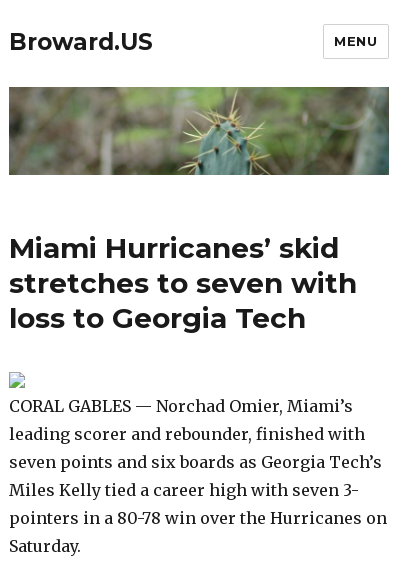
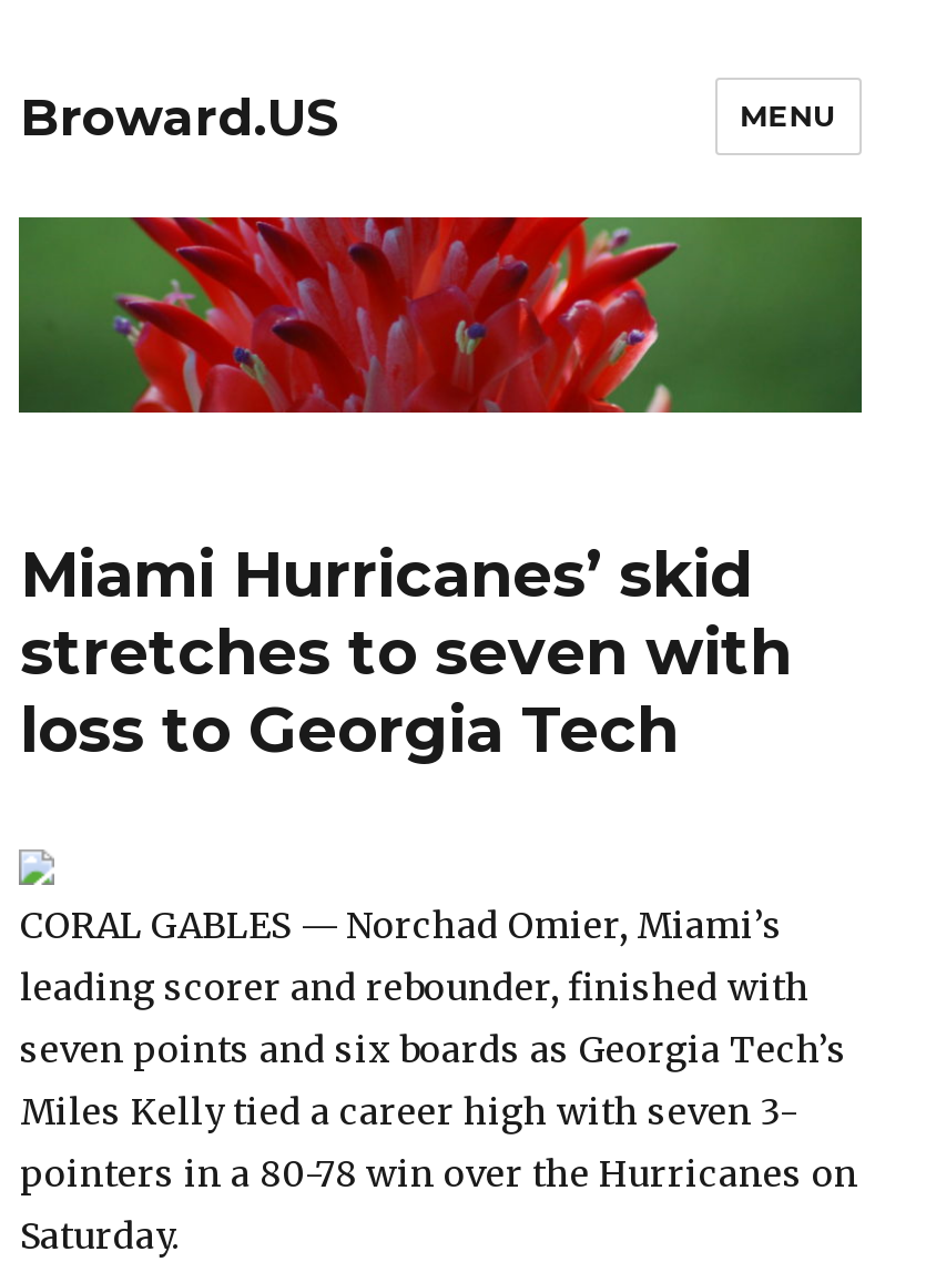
- [image]
+ [image]
